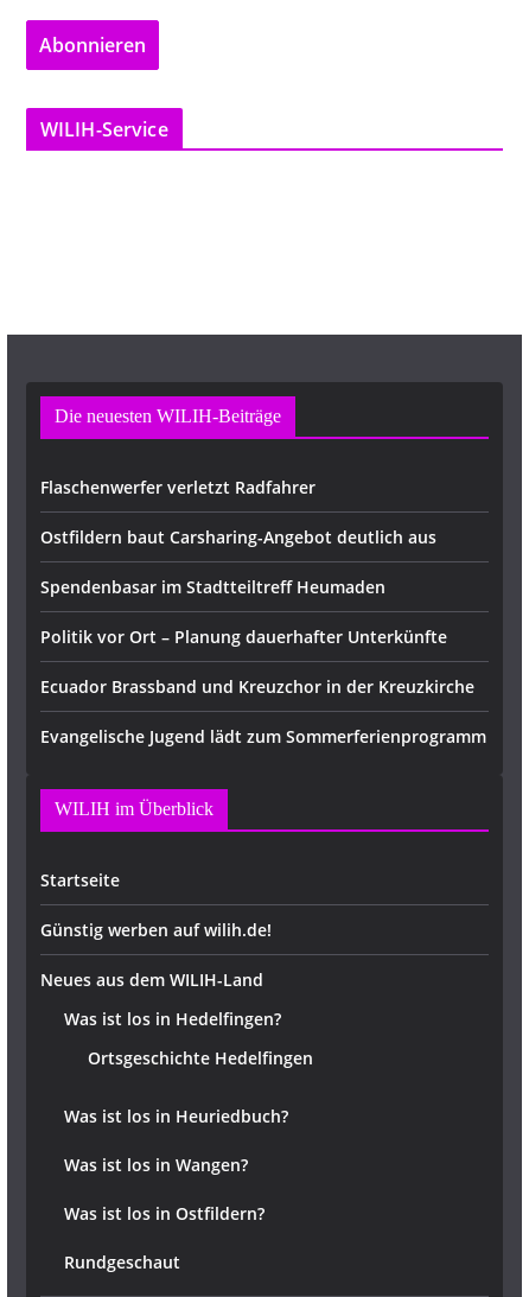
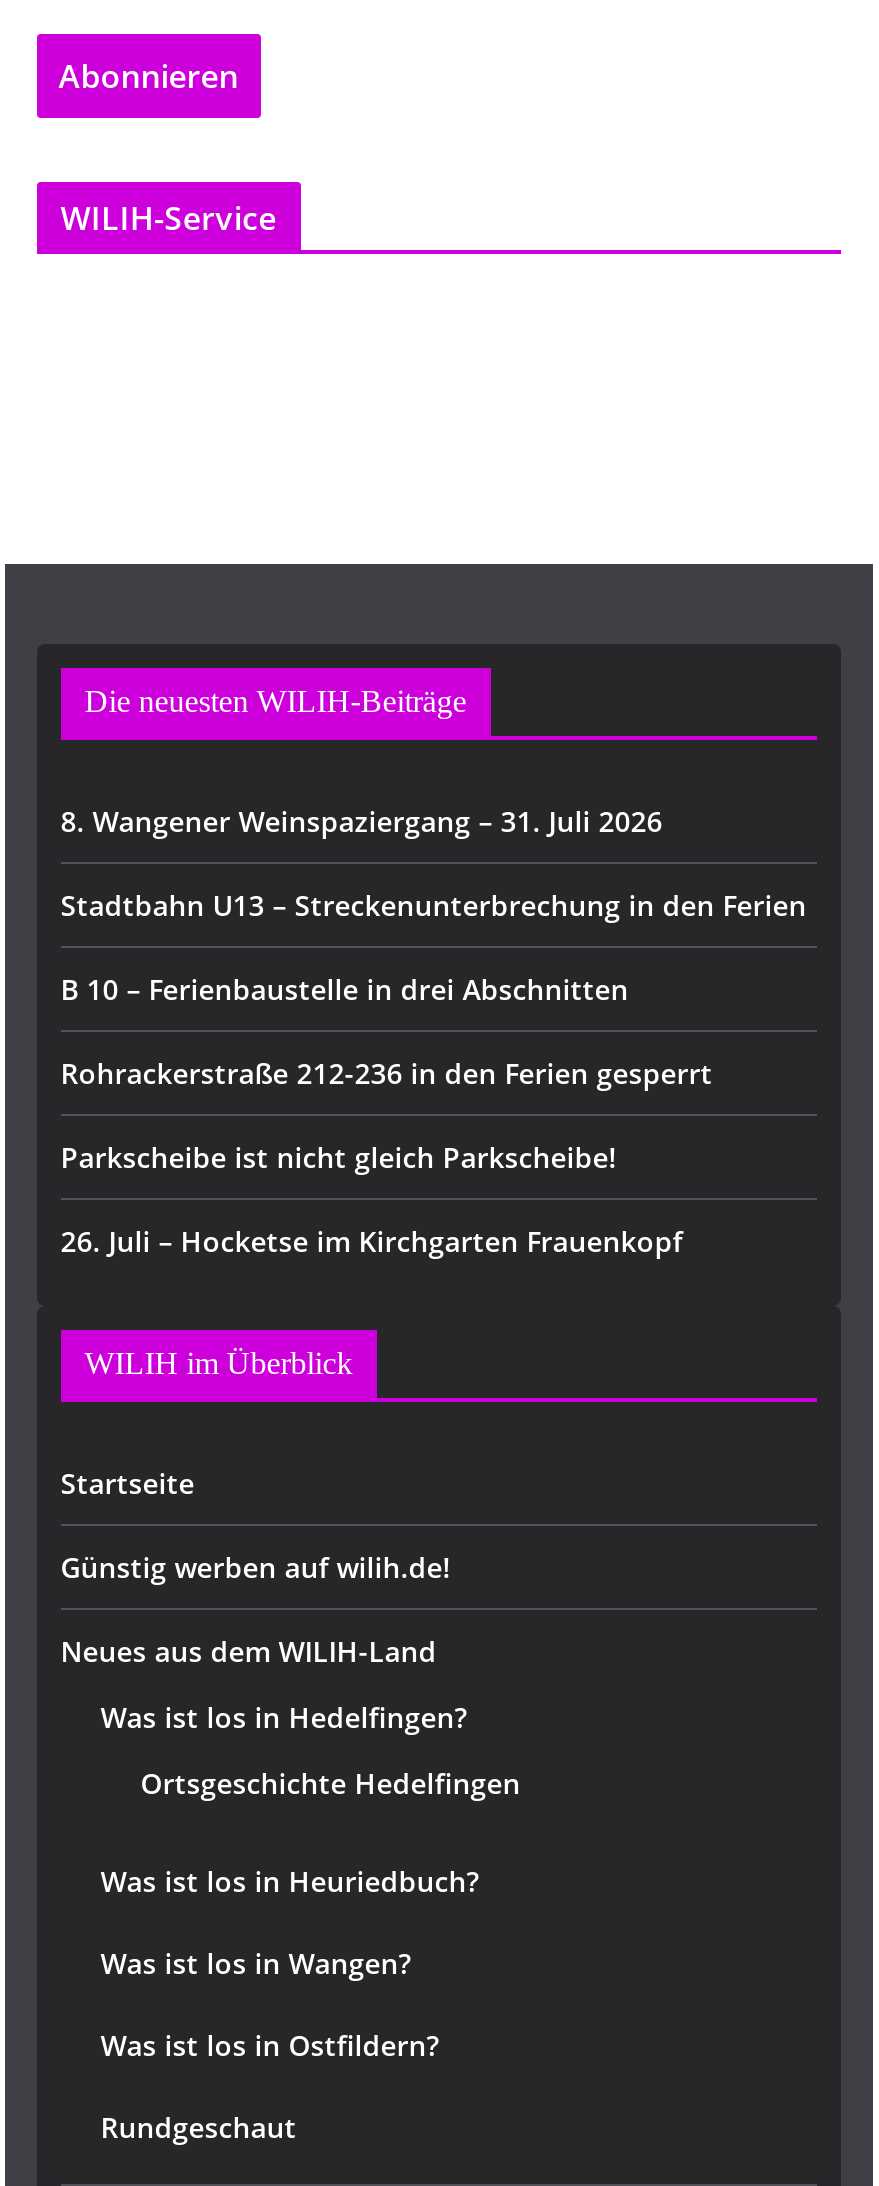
- Flaschenwerfer verletzt Radfahrer
+ 8. Wangener Weinspaziergang – 31. Juli 2026

- Ostfildern baut Carsharing-Angebot deutlich aus
+ Stadtbahn U13 – Streckenunterbrechung in den Ferien

- Spendenbasar im Stadtteiltreff Heumaden
+ B 10 – Ferienbaustelle in drei Abschnitten

- Politik vor Ort – Planung dauerhafter Unterkünfte
+ Rohrackerstraße 212-236 in den Ferien gesperrt

- Ecuador Brassband und Kreuzchor in der Kreuzkirche
+ Parkscheibe ist nicht gleich Parkscheibe!

- Evangelische Jugend lädt zum Sommerferienprogramm
+ 26. Juli – Hocketse im Kirchgarten Frauenkopf
